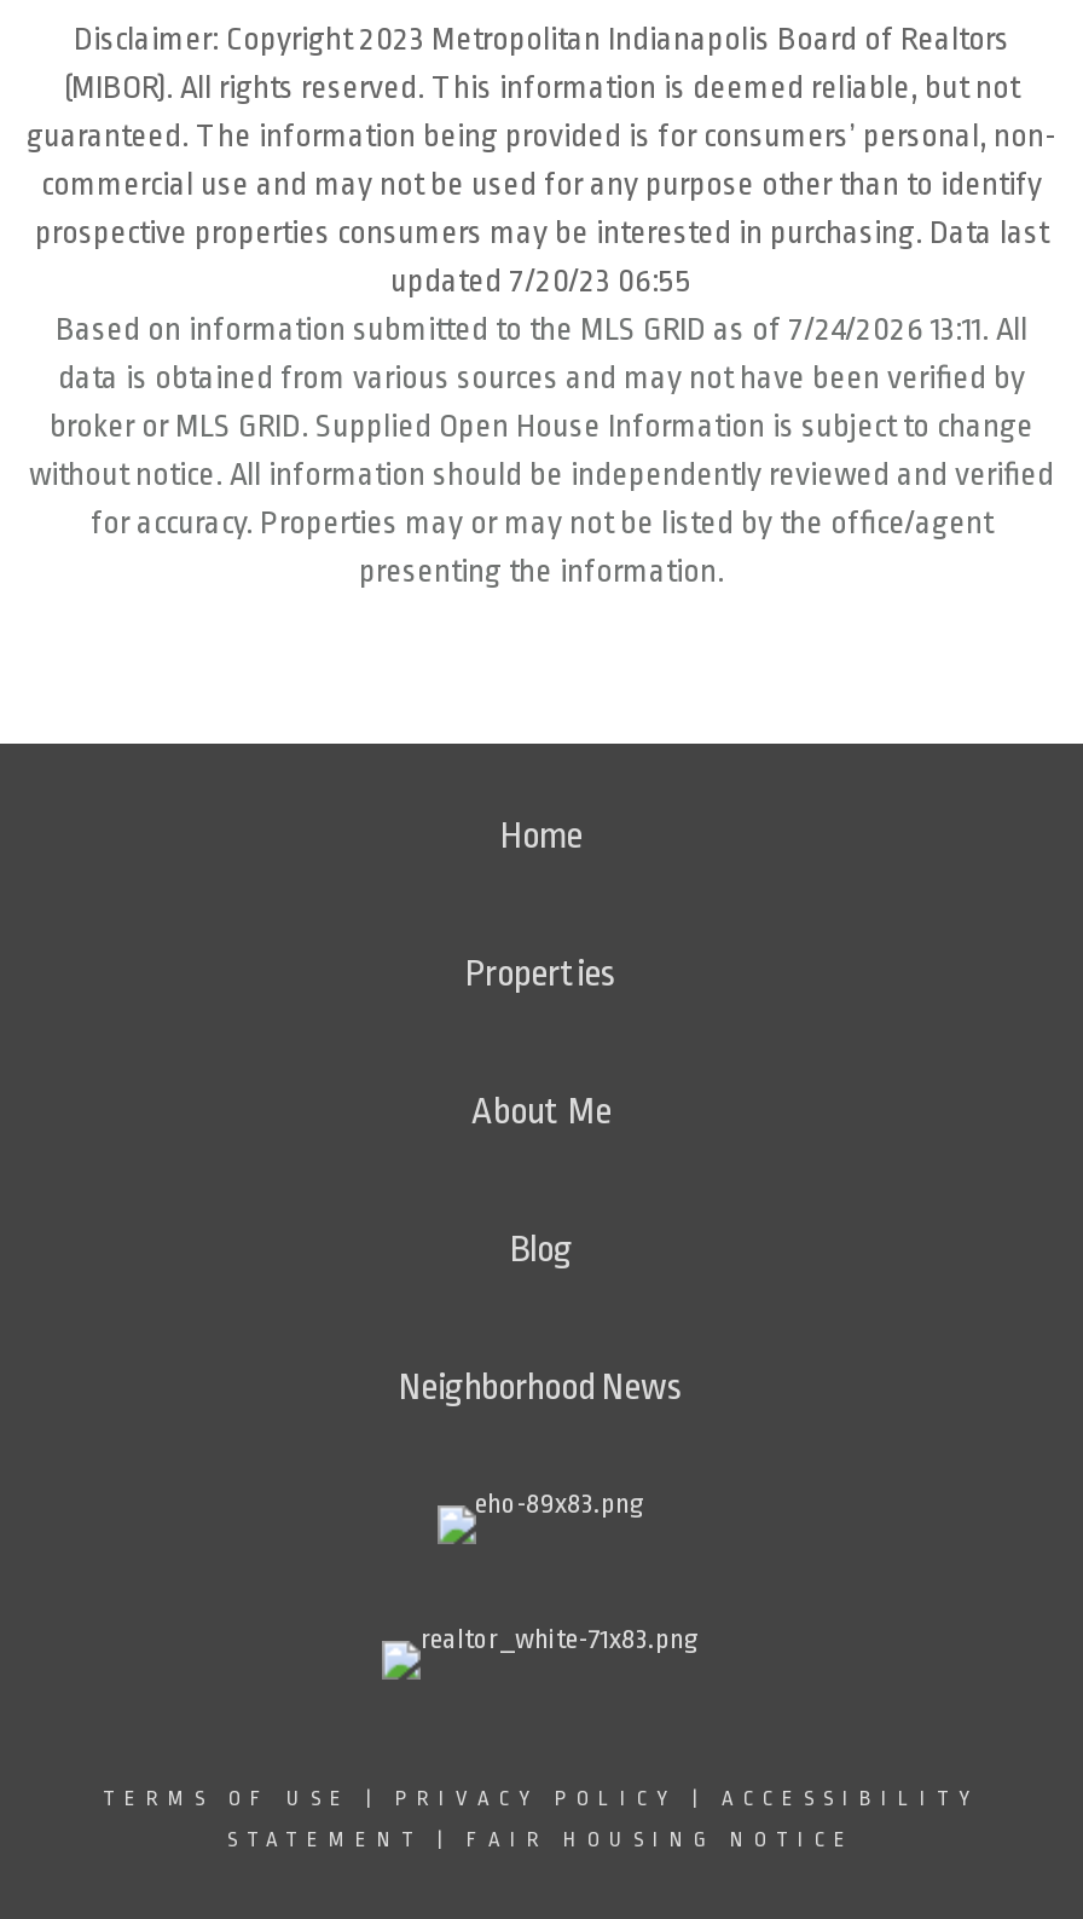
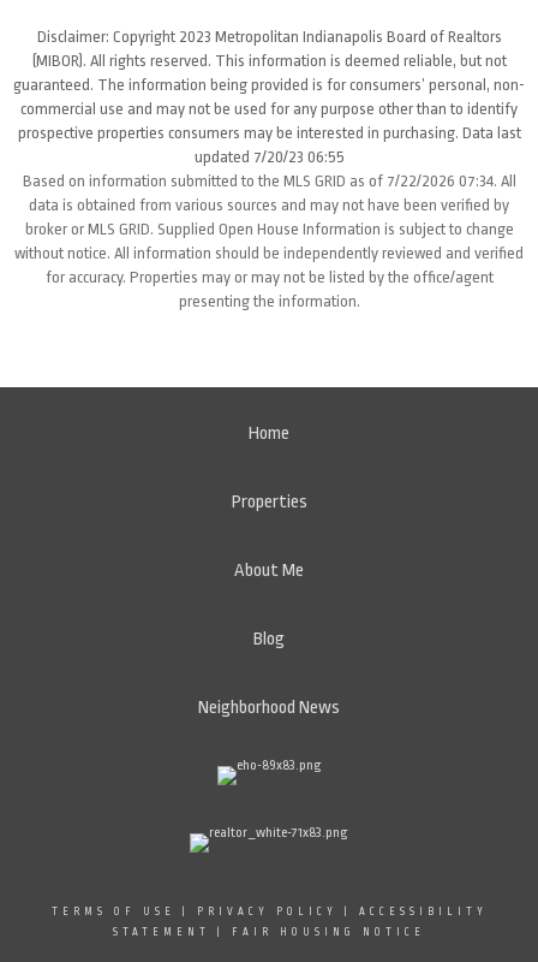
- Based on information submitted to the MLS GRID as of 7/24/2026 13:11. All
+ Based on information submitted to the MLS GRID as of 7/22/2026 07:34. All
